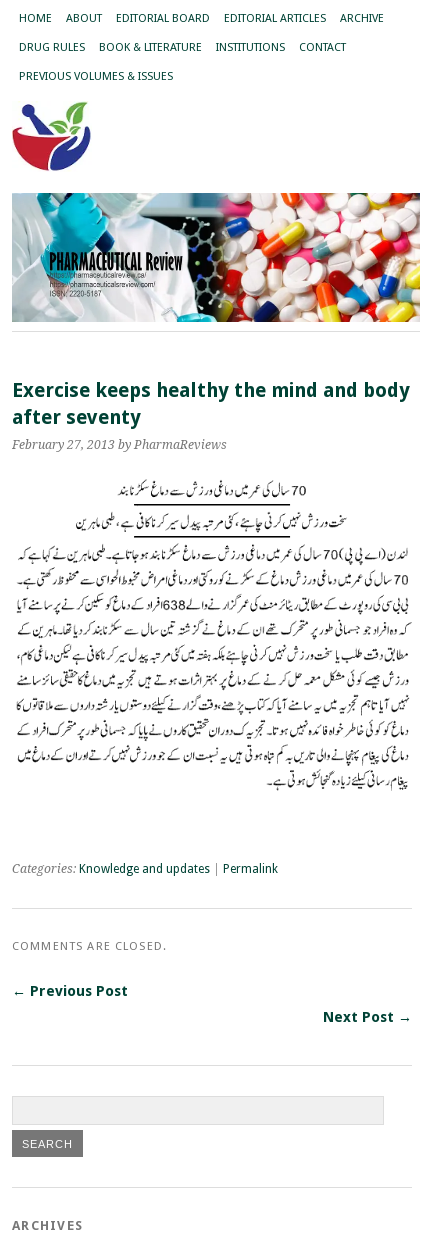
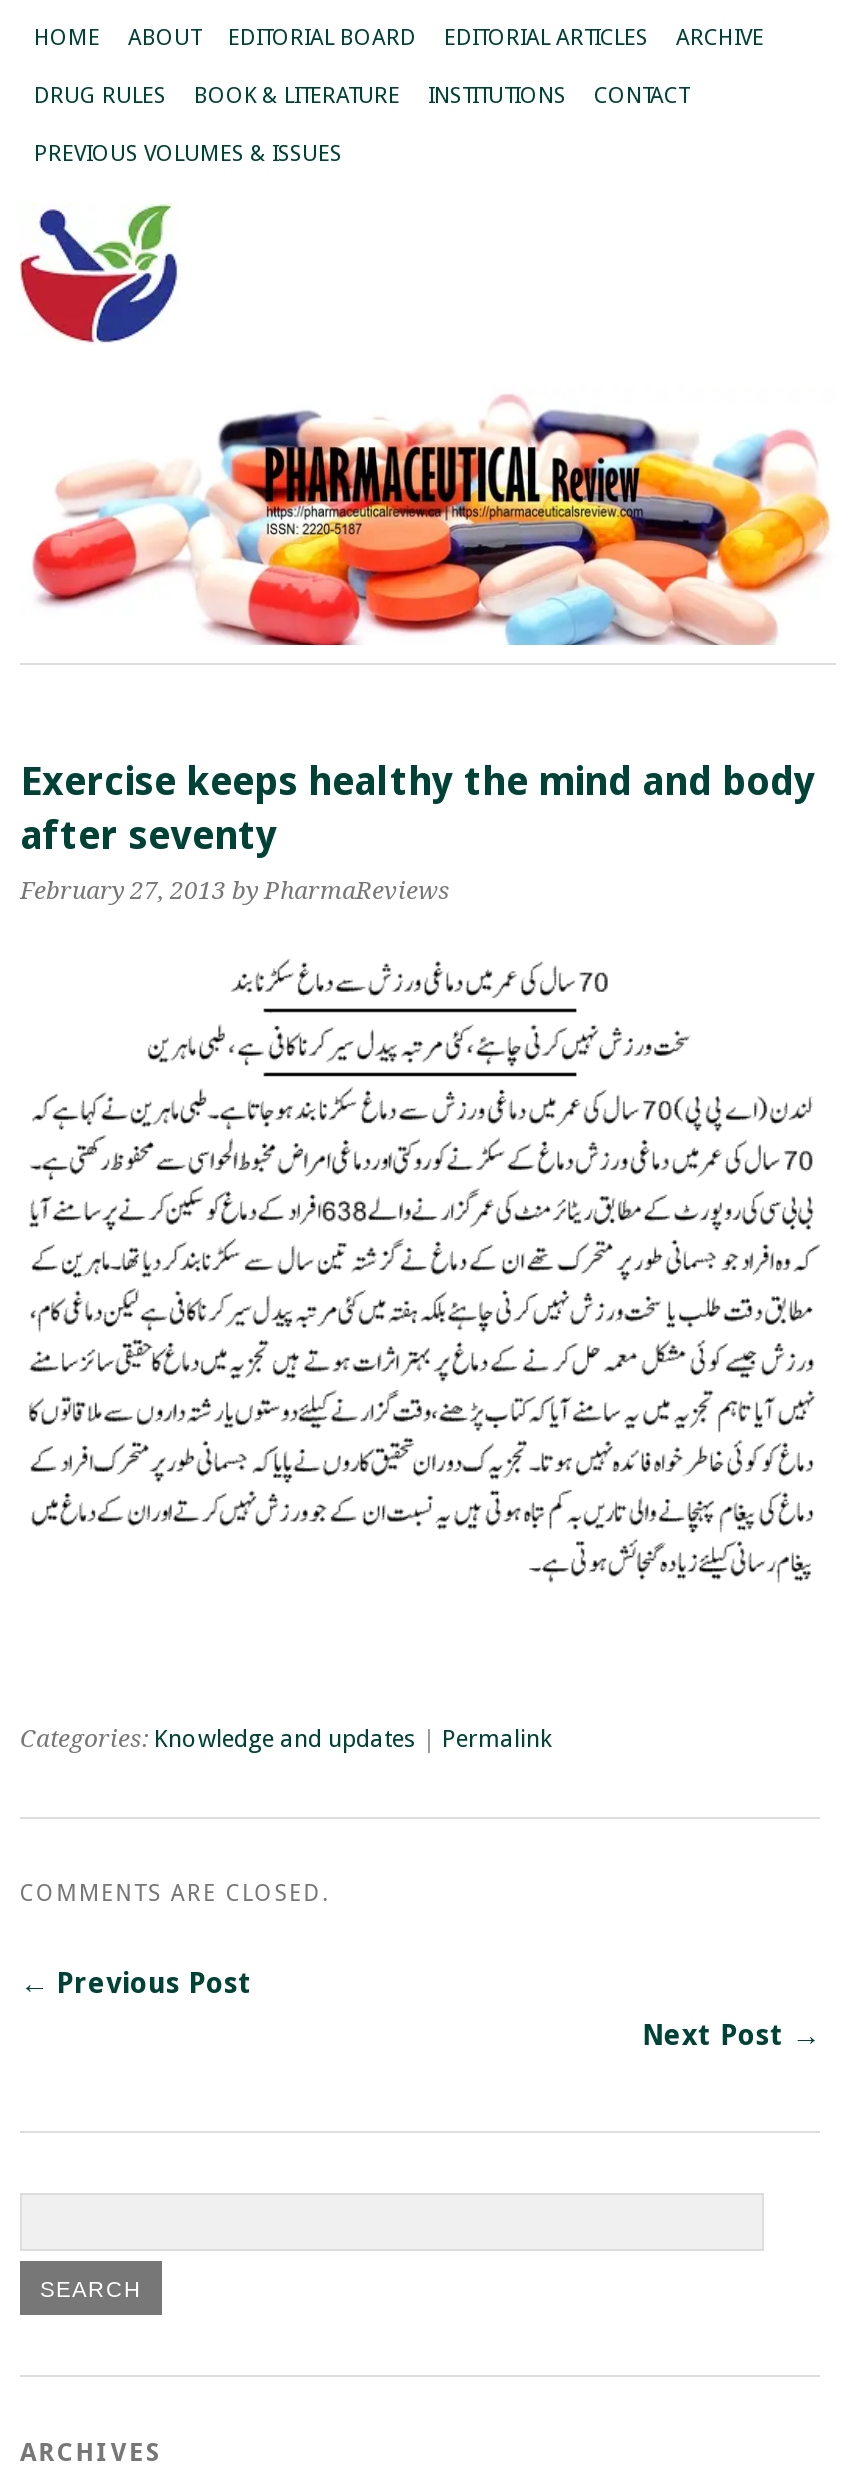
- [image]
+ [image]
